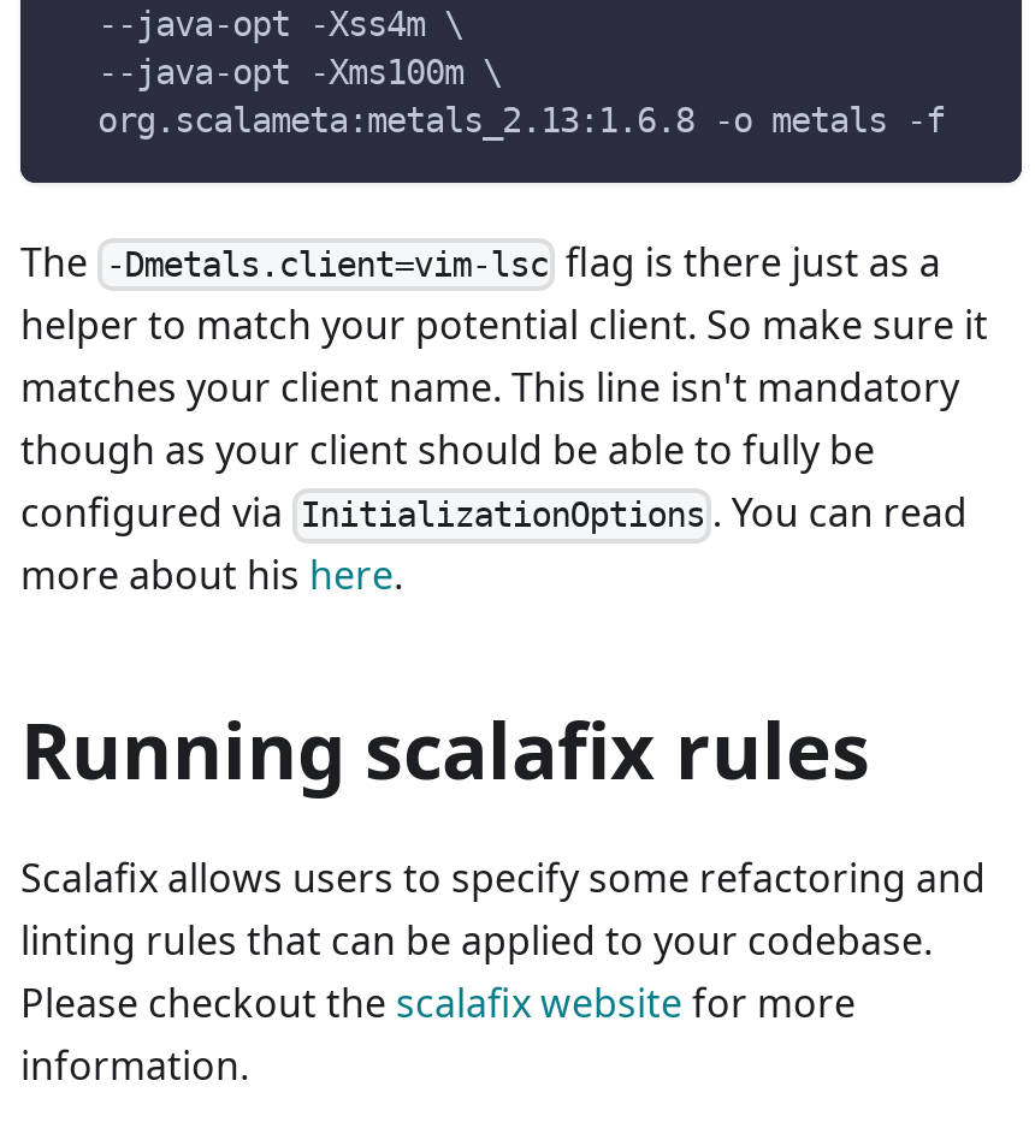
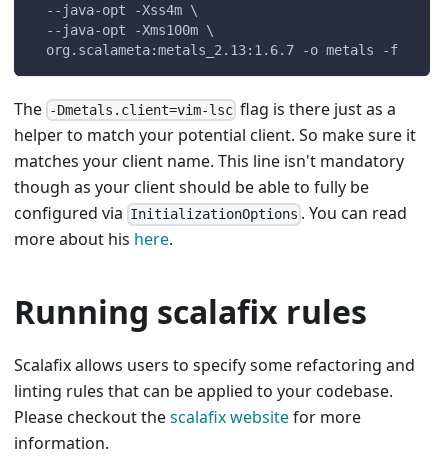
- org.scalameta:metals_2.13:1.6.8 -o metals -f
+ org.scalameta:metals_2.13:1.6.7 -o metals -f
